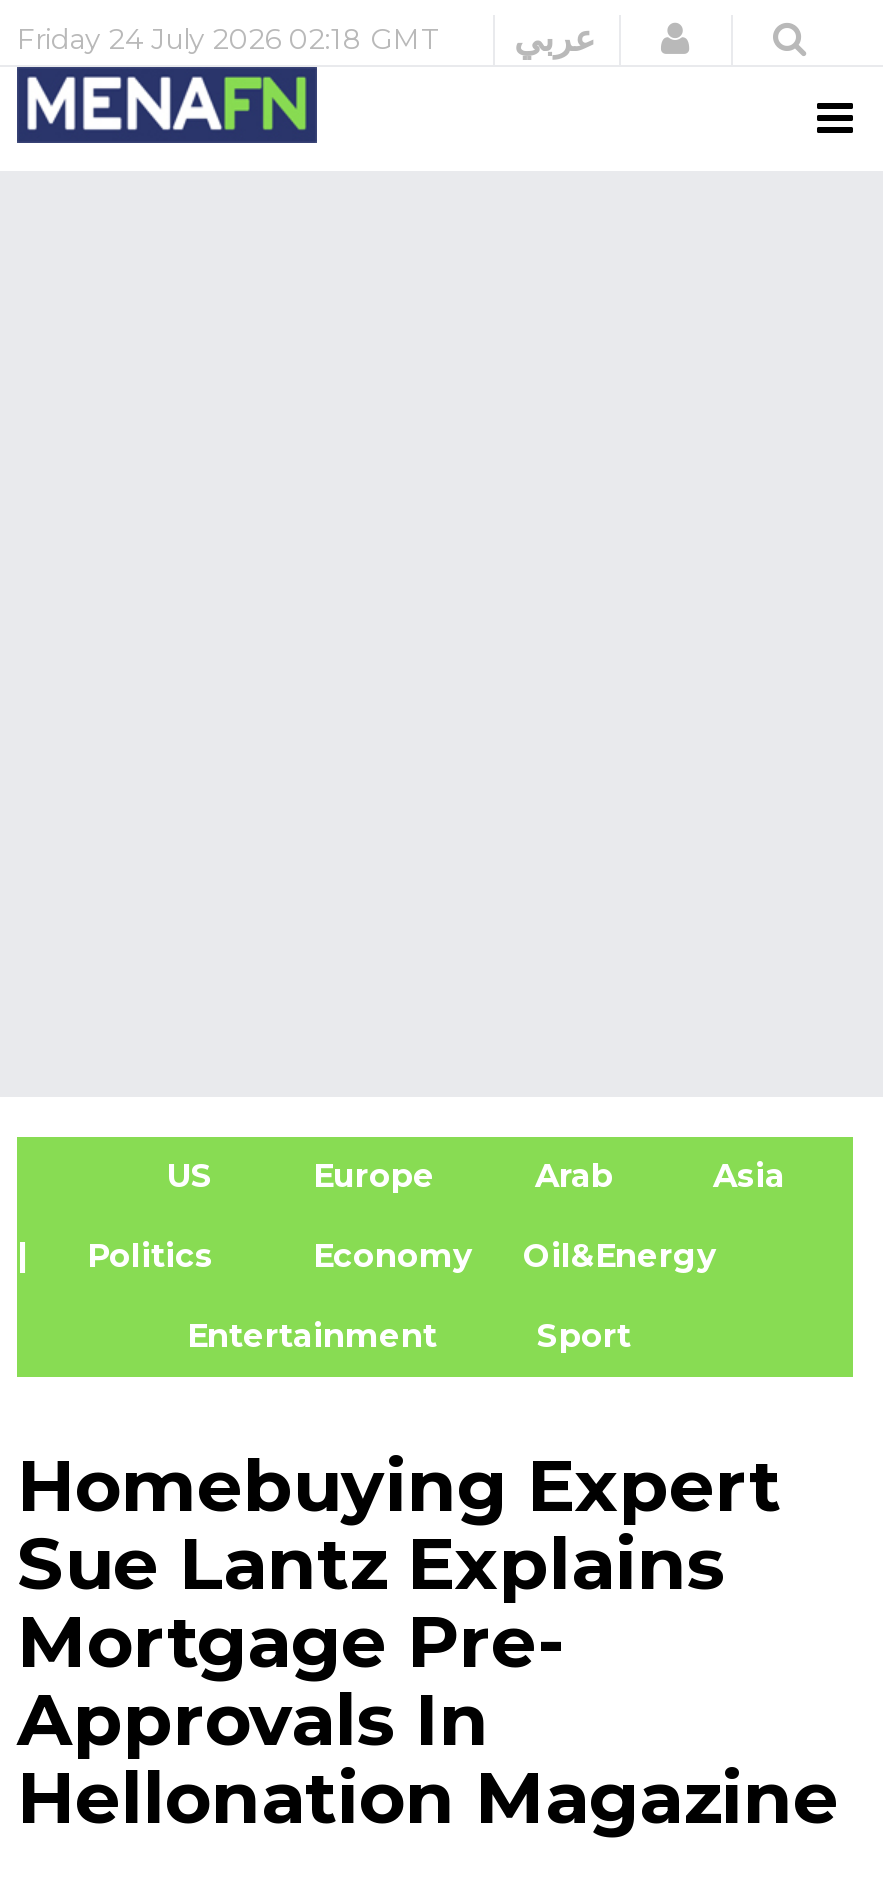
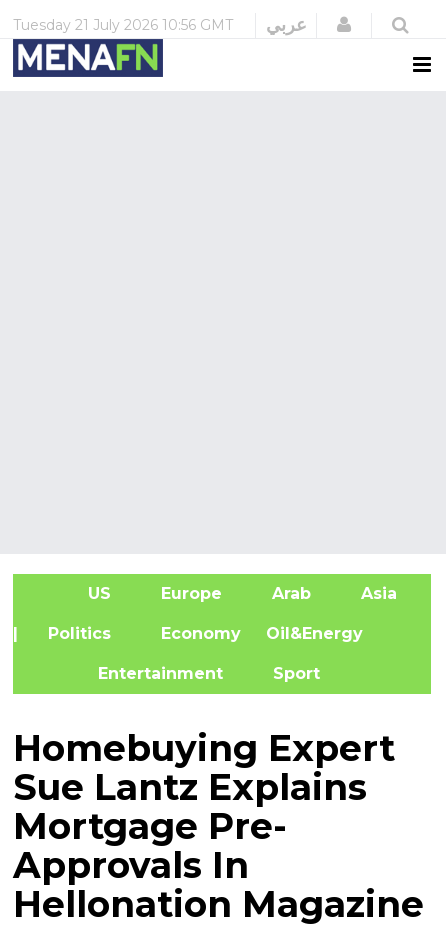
- Friday 24 July 2026 02:18 GMT
+ Tuesday 21 July 2026 10:56 GMT
